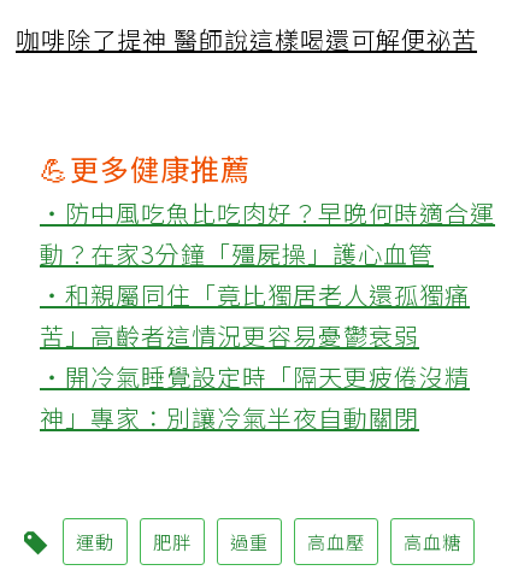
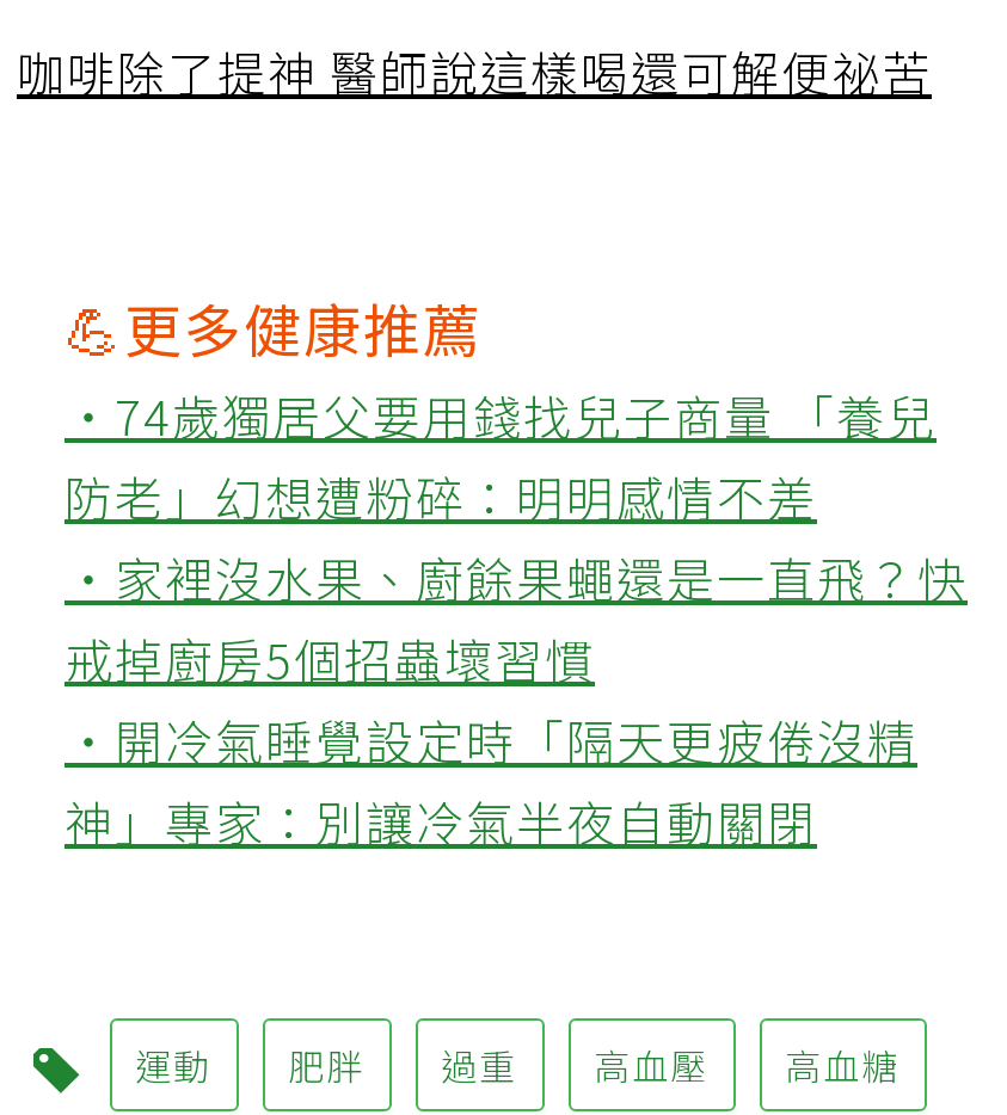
- ‧防中風吃魚比吃肉好？早晚何時適合運
- 動？在家3分鐘「殭屍操」護心血管
- ‧和親屬同住「竟比獨居老人還孤獨痛
- 苦」高齡者這情況更容易憂鬱衰弱
+ ‧74歲獨居父要用錢找兒子商量 「養兒
+ 防老」幻想遭粉碎：明明感情不差
+ ‧家裡沒水果、廚餘果蠅還是一直飛？快
+ 戒掉廚房5個招蟲壞習慣
